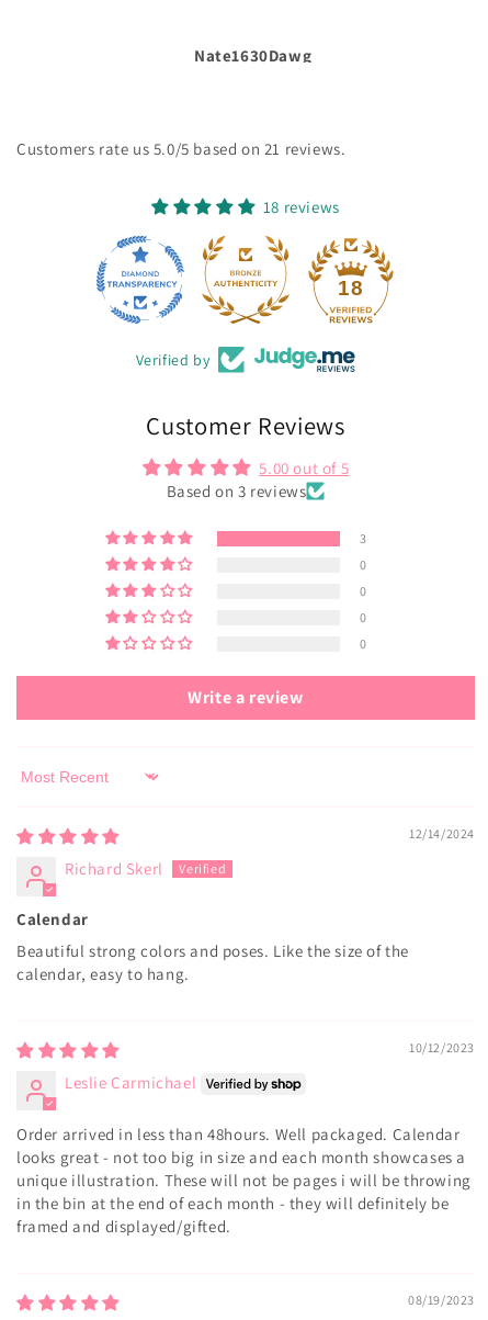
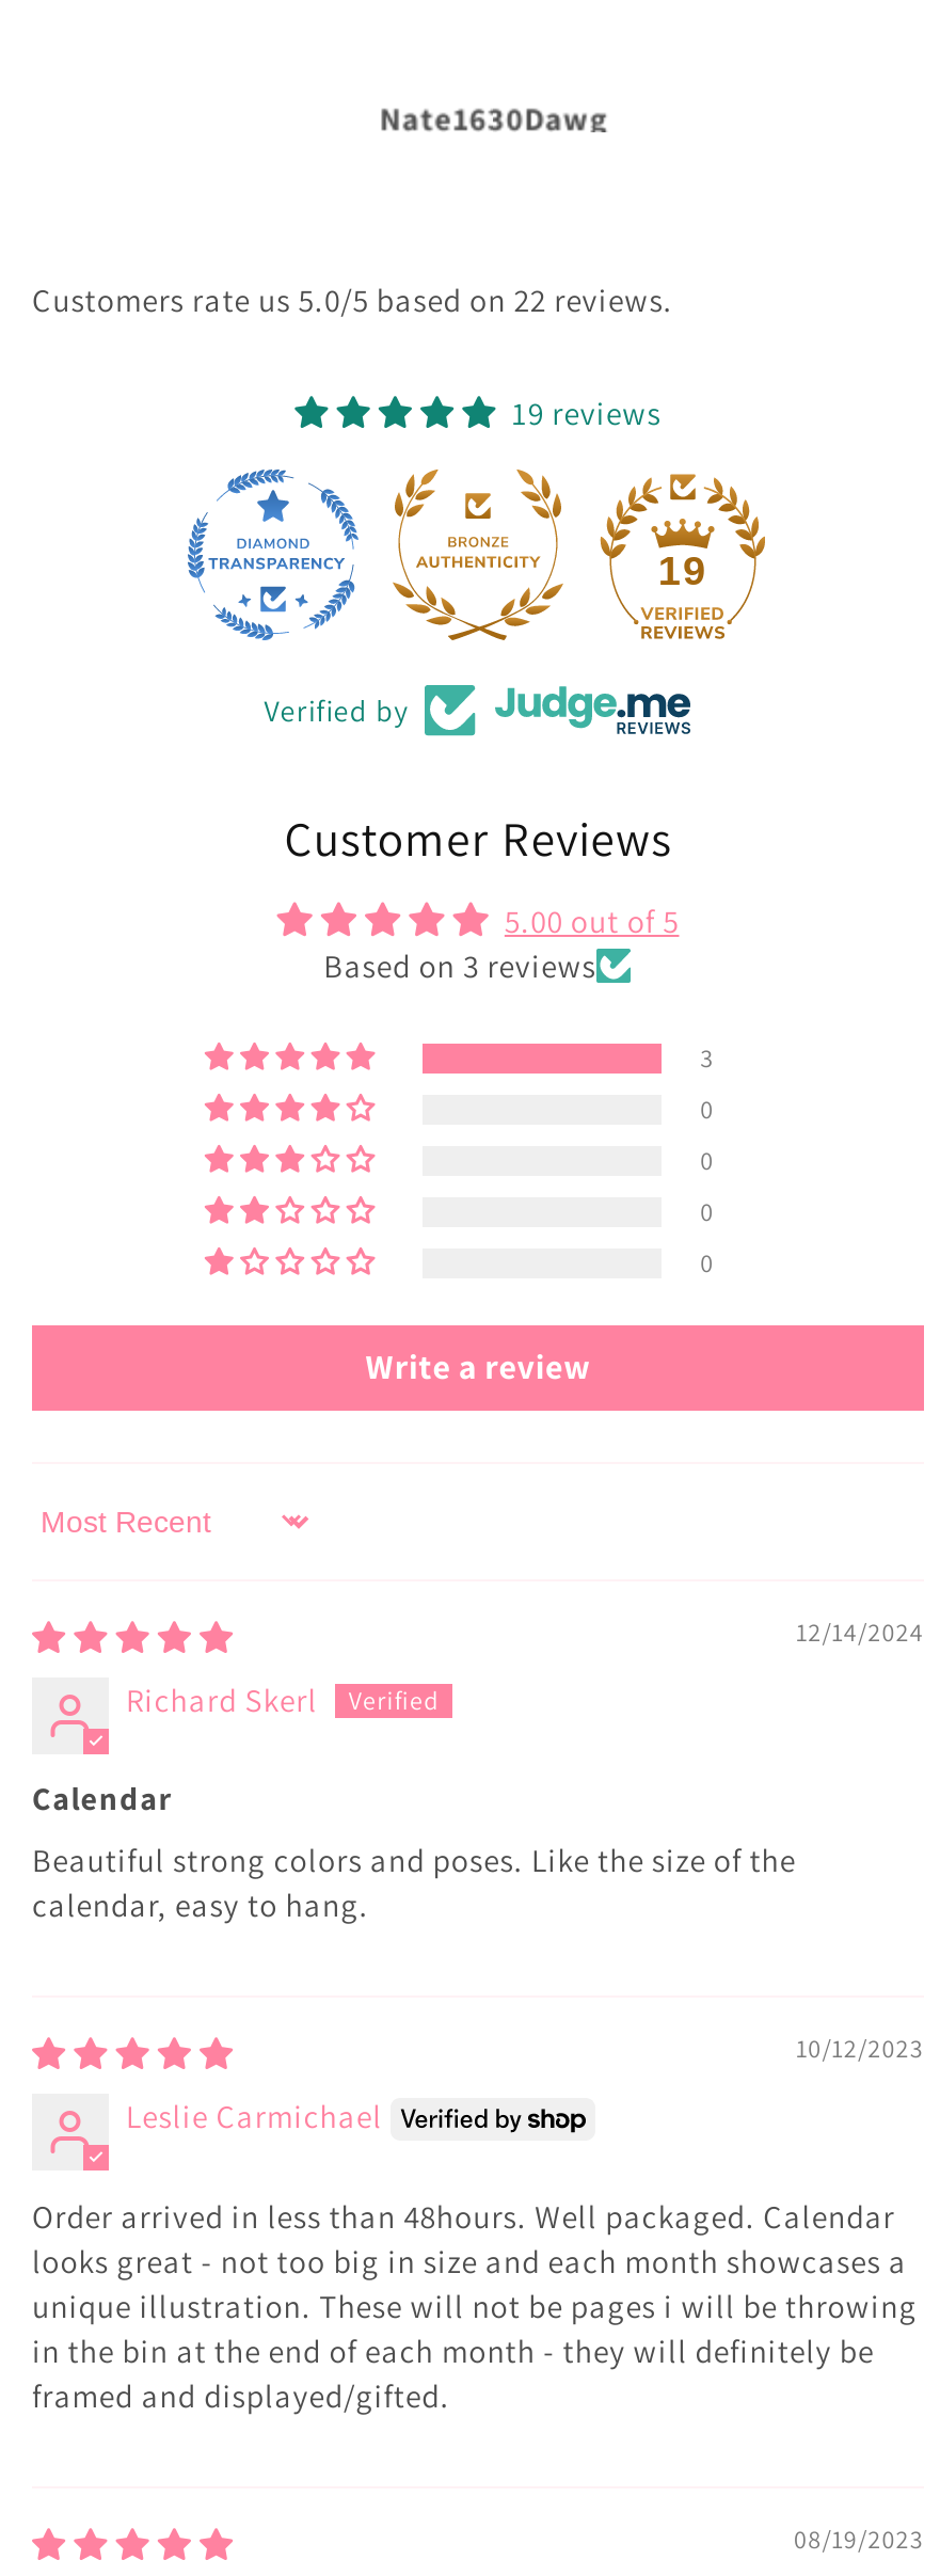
- Customers rate us 5.0/5 based on 21 reviews.
+ Customers rate us 5.0/5 based on 22 reviews.

- 18 reviews
+ 19 reviews

- 18
+ 19
